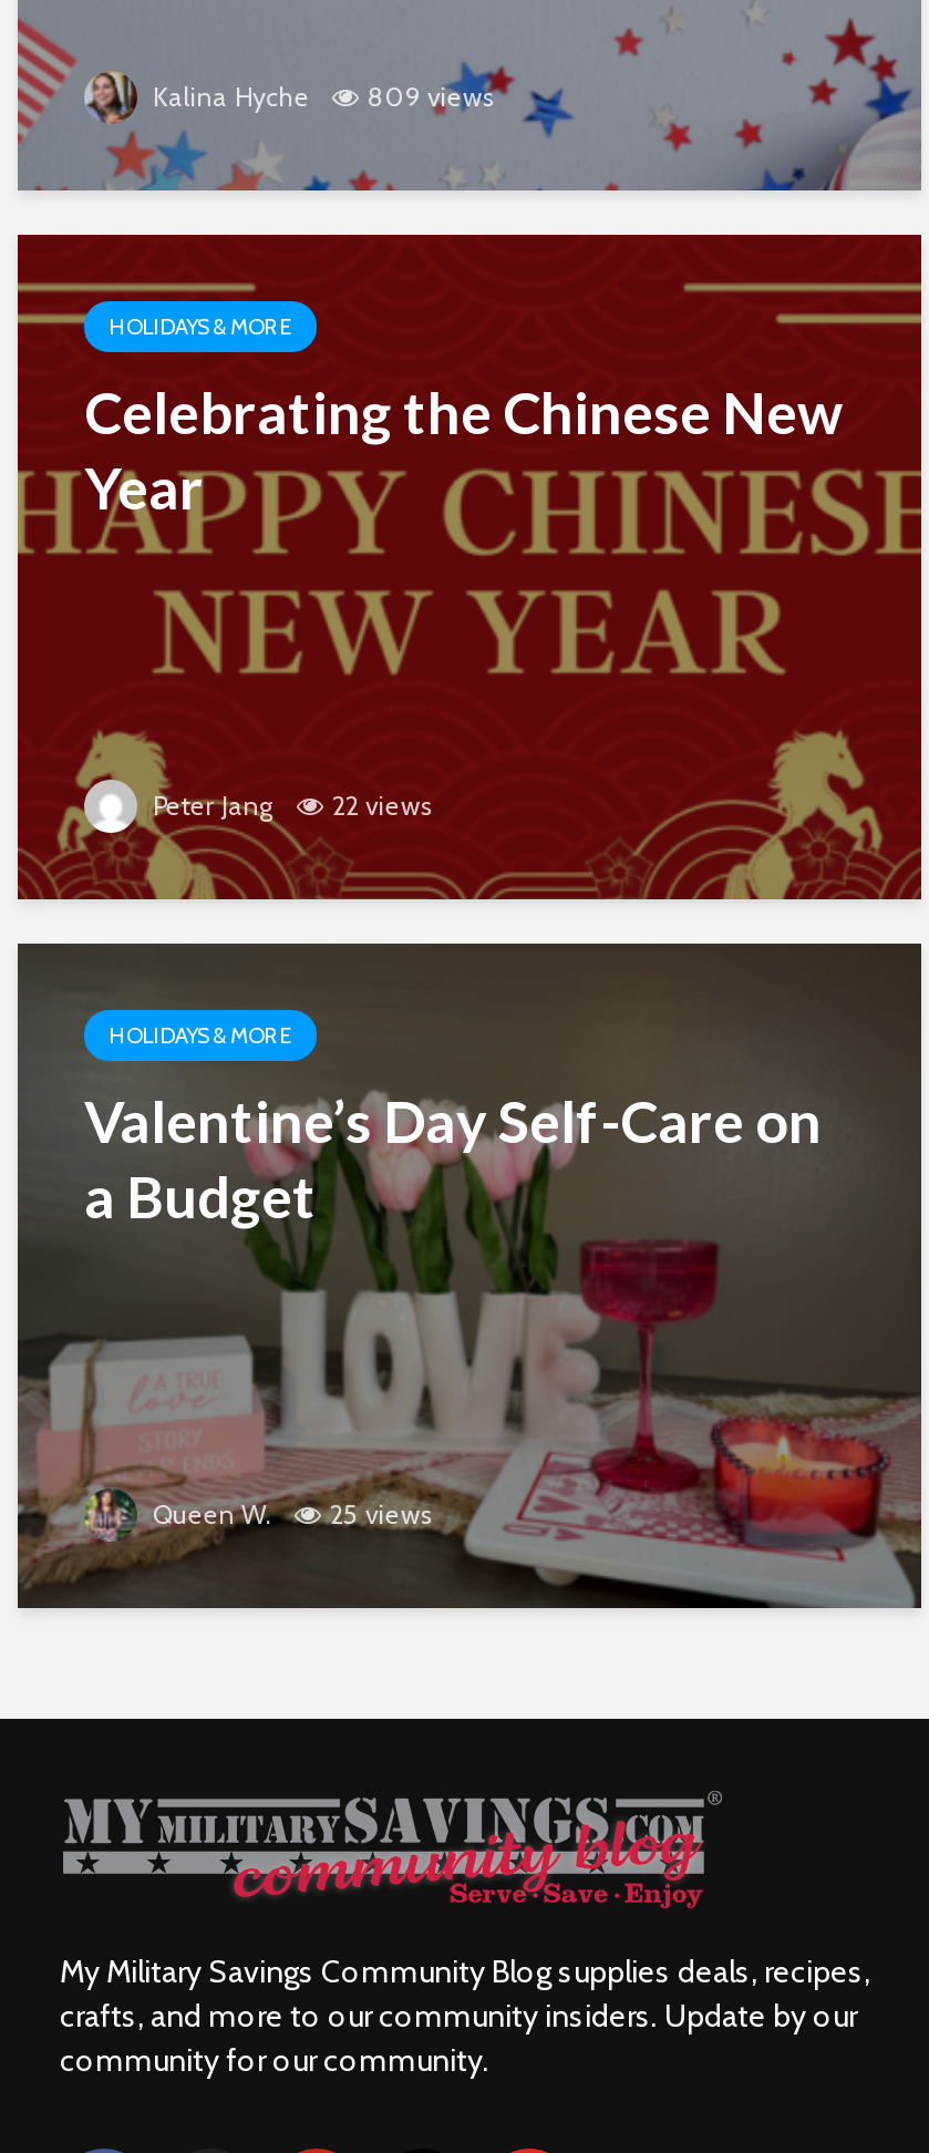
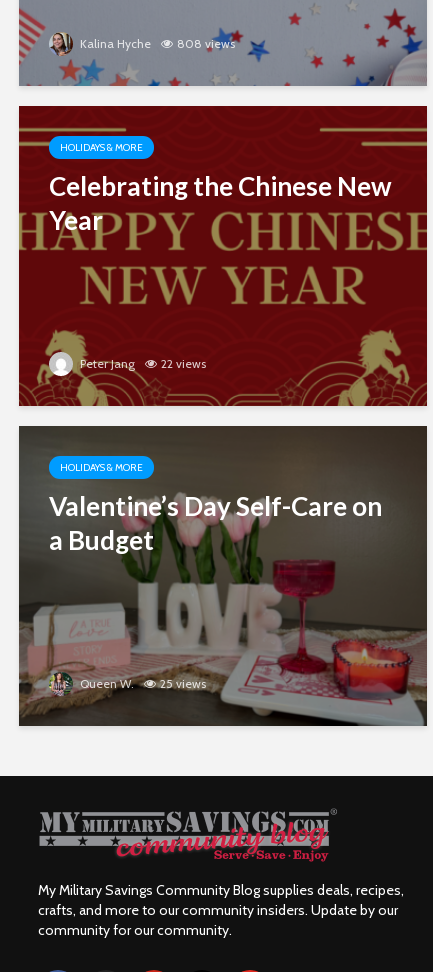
- Kalina Hyche 809 views
+ Kalina Hyche 808 views
